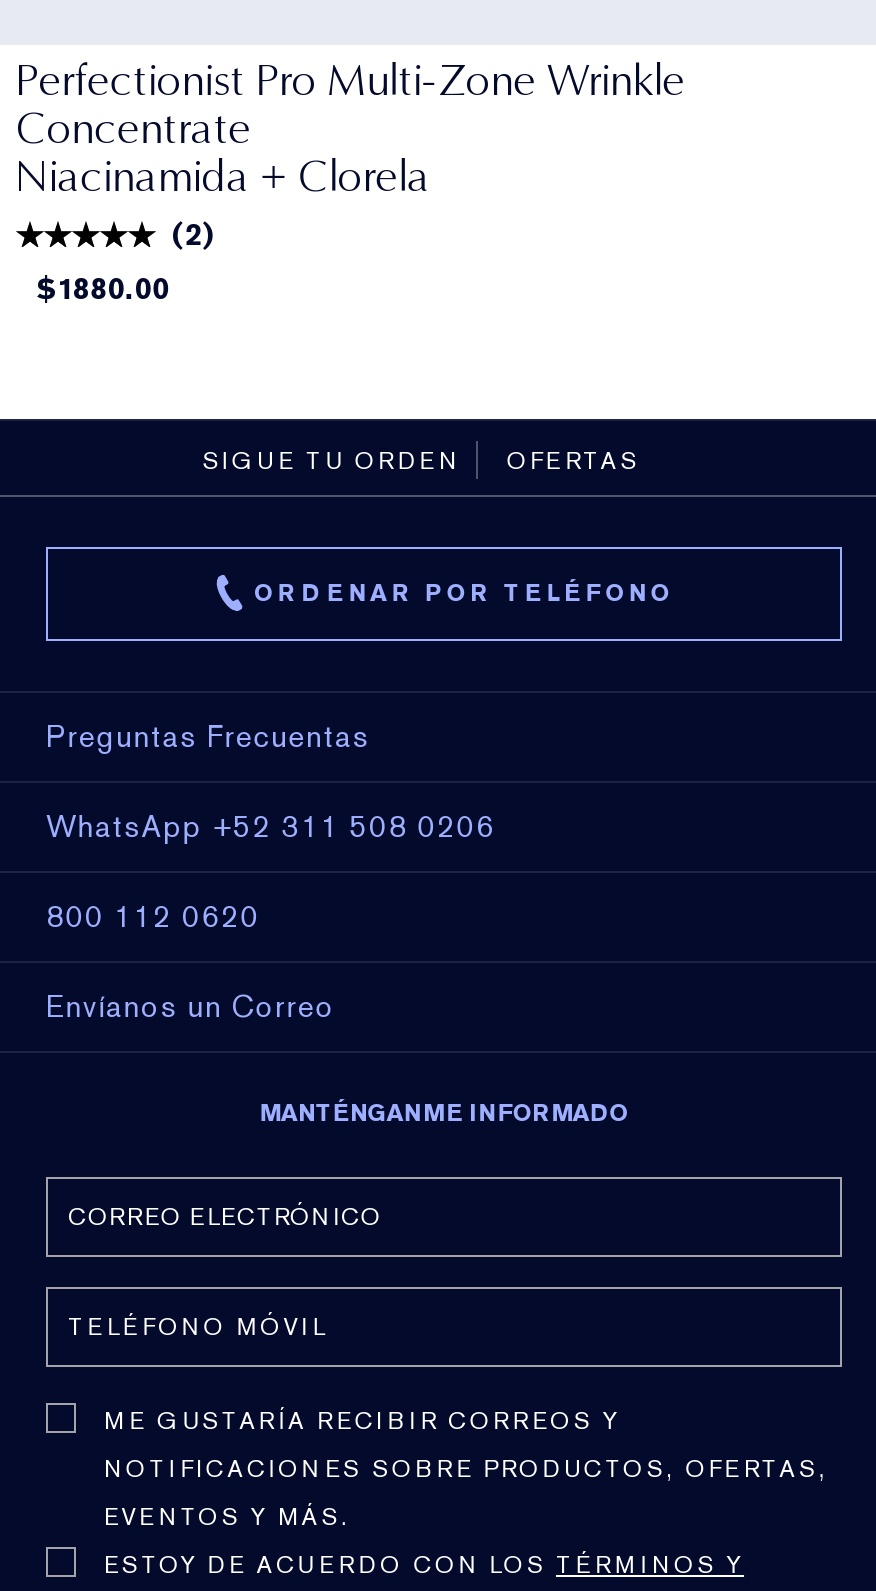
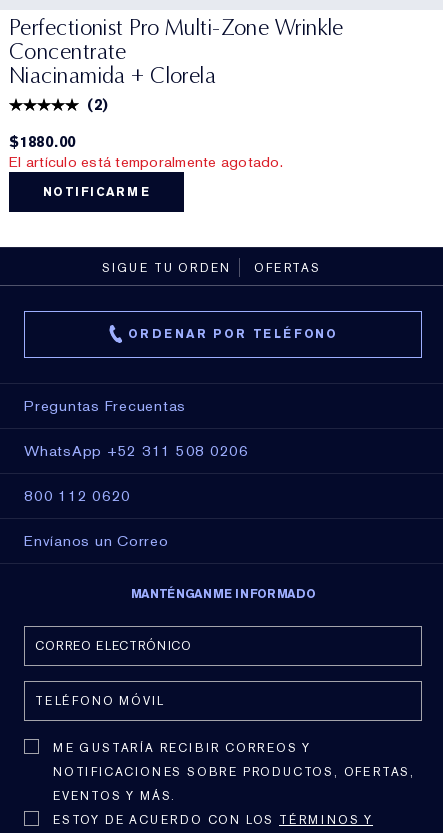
+ El artículo está temporalmente agotado.
+ NOTIFICARME
